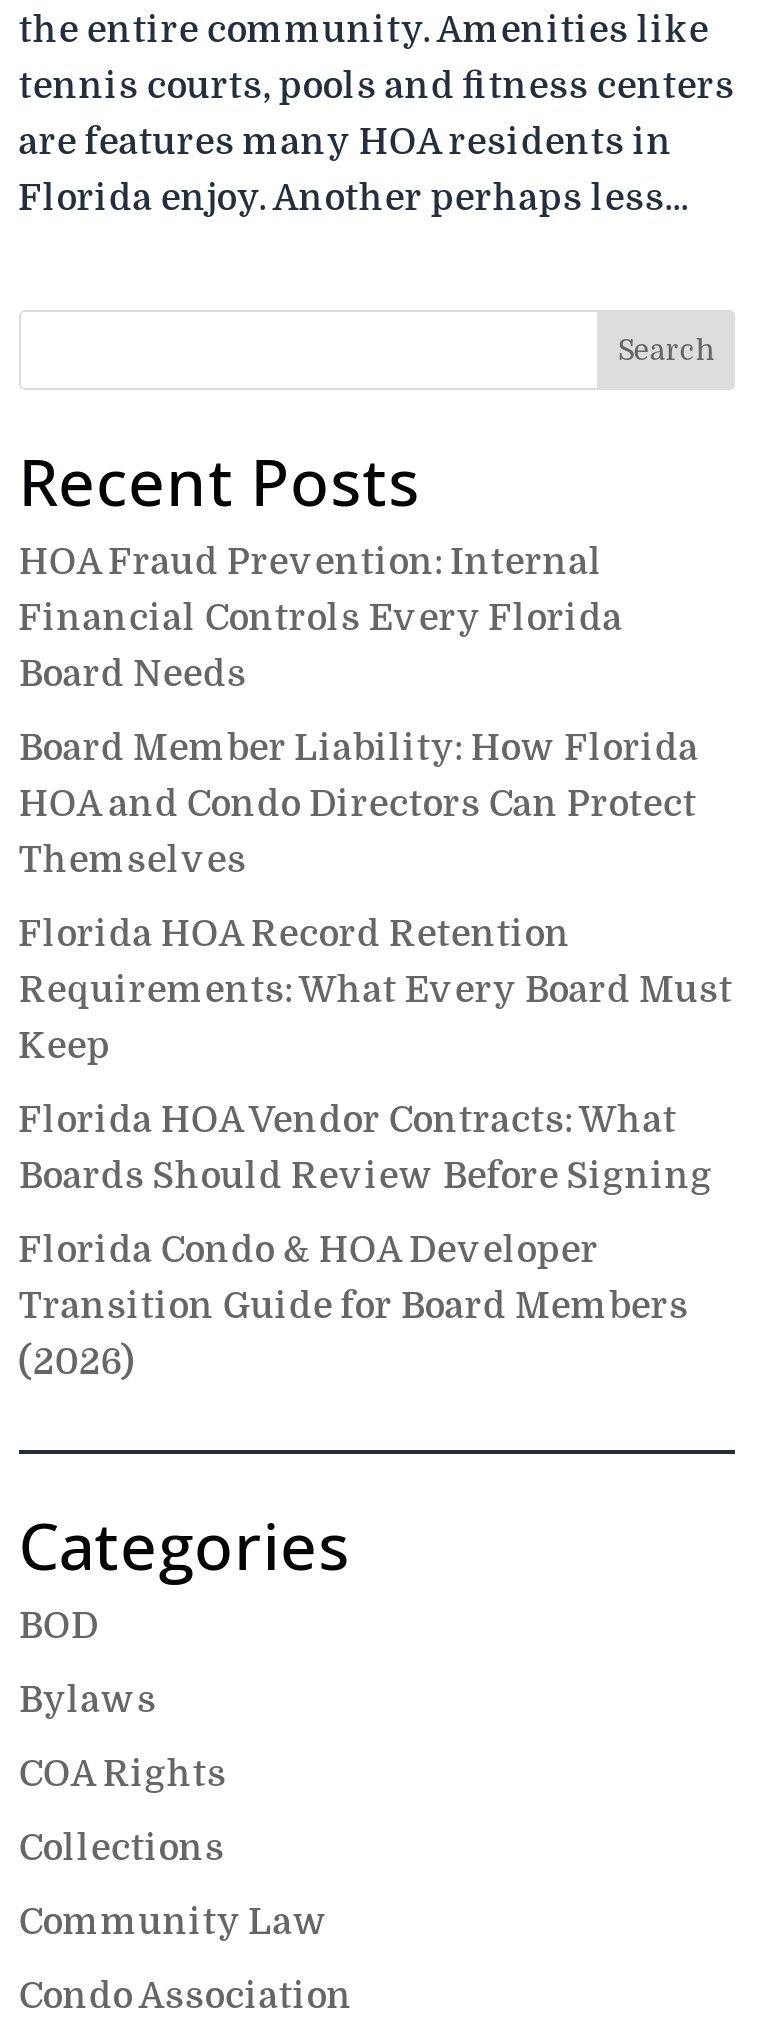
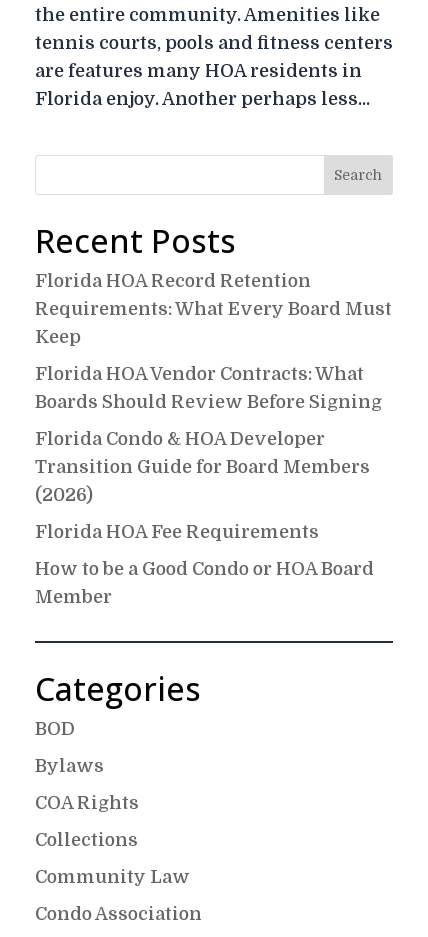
- HOA Fraud Prevention: Internal
- Financial Controls Every Florida
- Board Needs
- Board Member Liability: How Florida
- HOA and Condo Directors Can Protect
- Themselves

moved up: Florida HOA Record Retention | Requirements: What Every Board Must | Keep | Florida HOA Vendor Contracts: What | Boards Should Review Before Signing | Florida Condo & HOA Developer | Transition Guide for Board Members | (2026)

+ Florida HOA Fee Requirements
+ How to be a Good Condo or HOA Board
+ Member
